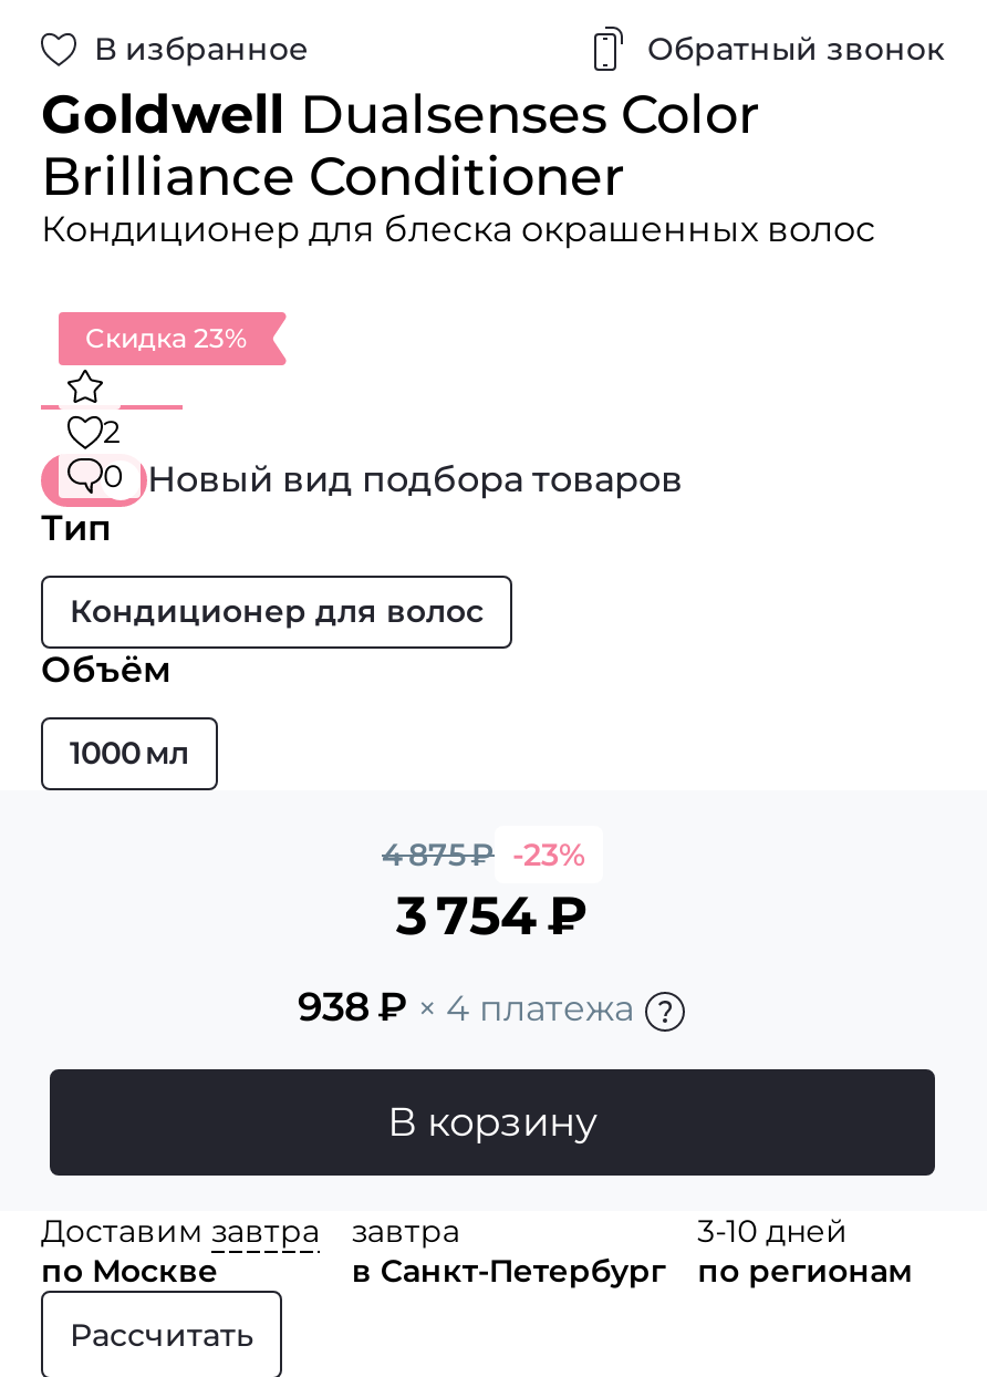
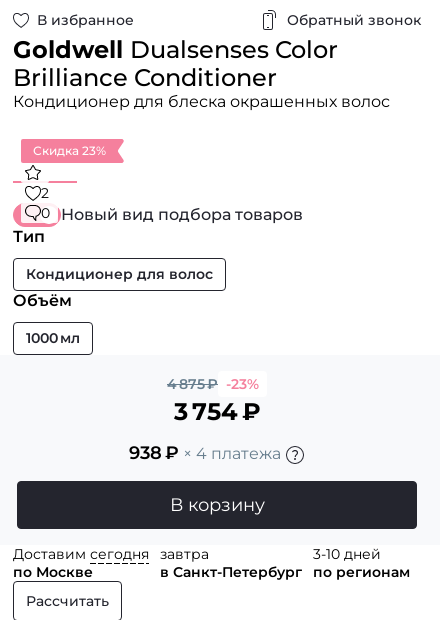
- Доставим завтра
+ Доставим сегодня
